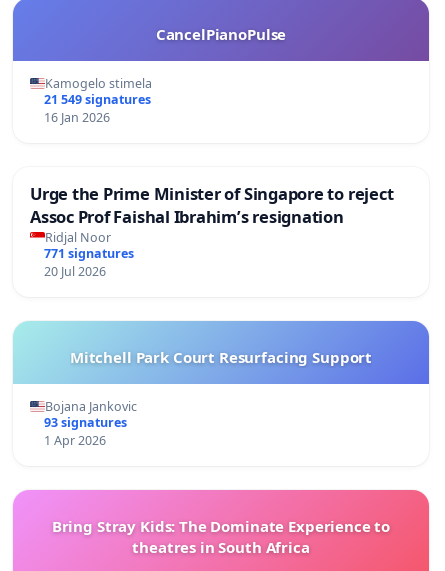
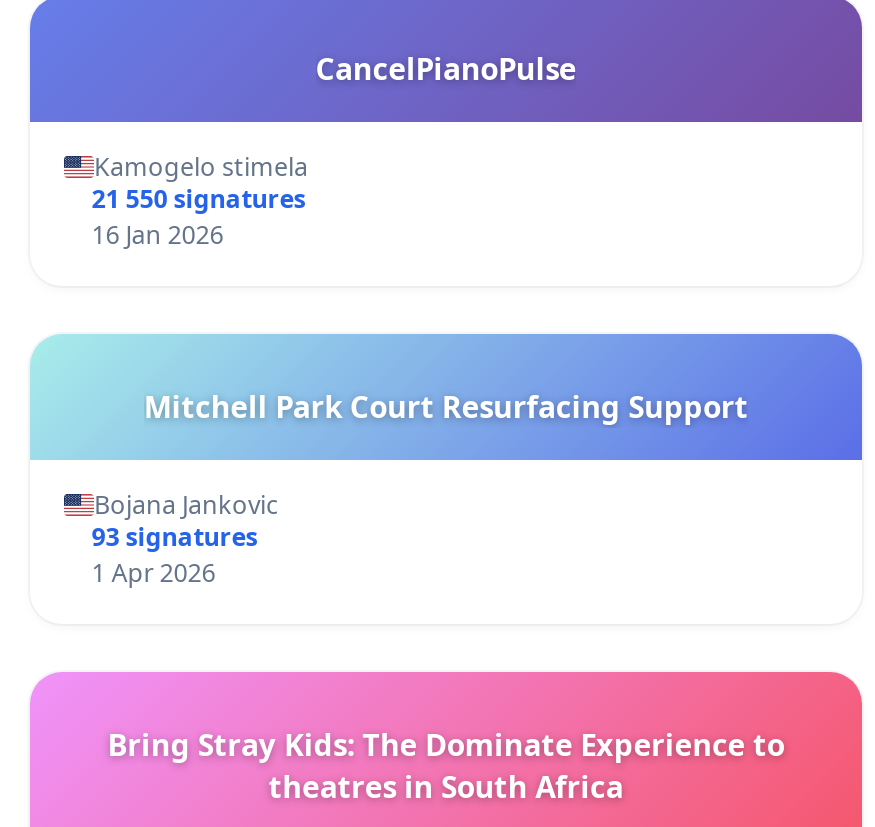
- 21 549 signatures
+ 21 550 signatures

- Urge the Prime Minister of Singapore to reject
- Assoc Prof Faishal Ibrahim’s resignation
- Ridjal Noor
- 771 signatures
- 20 Jul 2026
